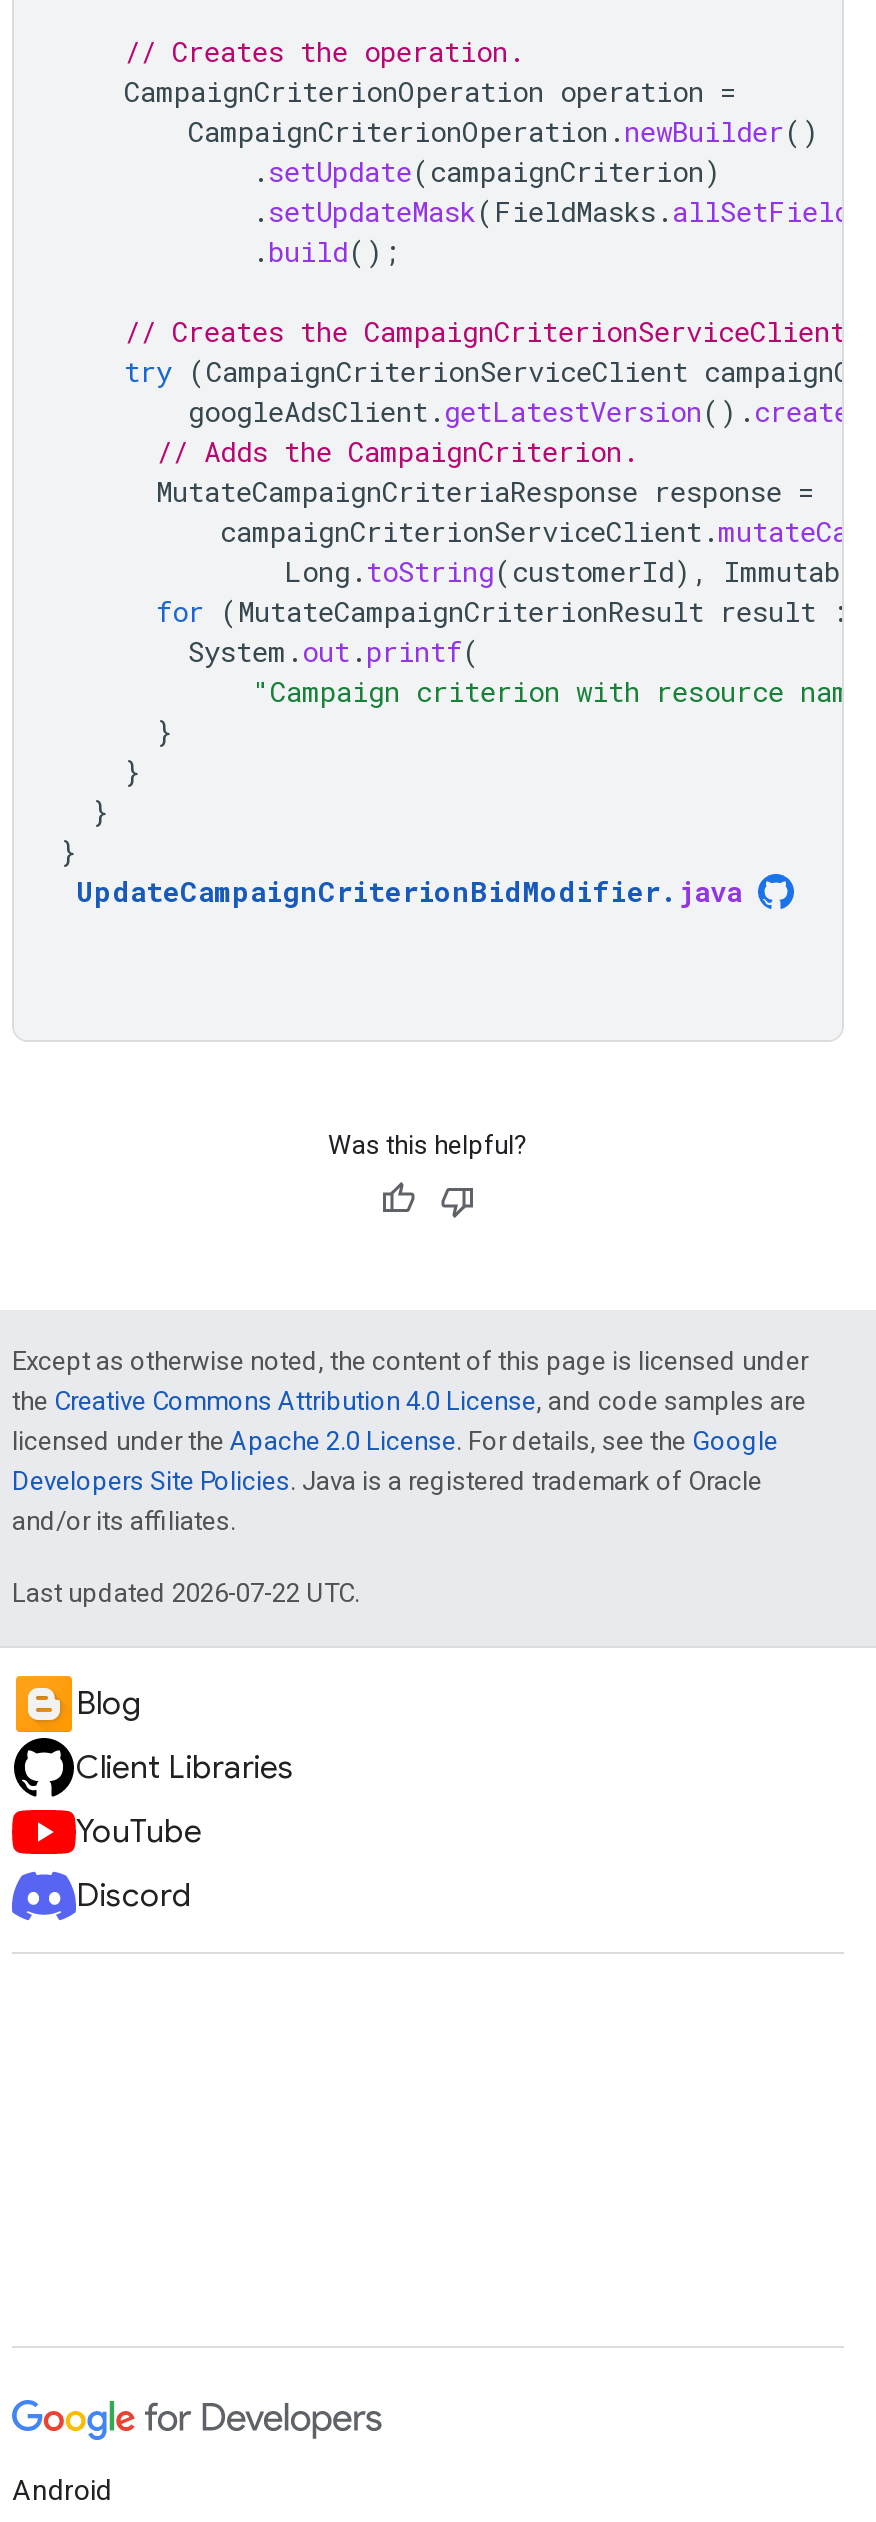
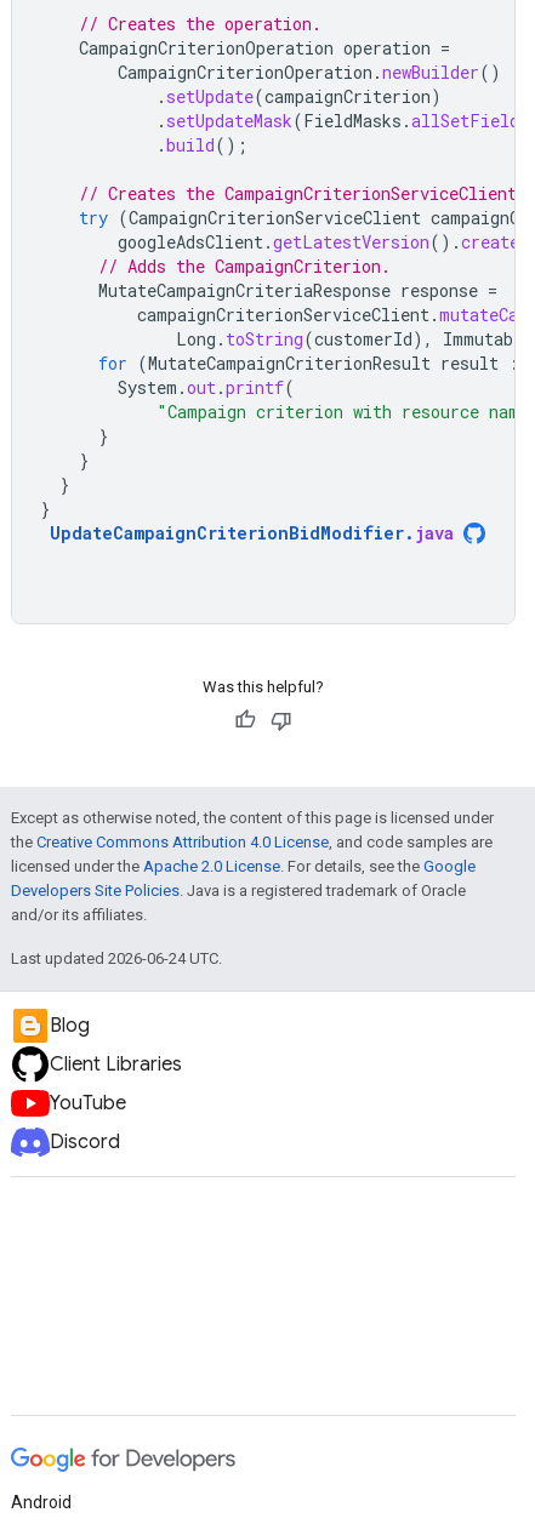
- Last updated 2026-07-22 UTC.
+ Last updated 2026-06-24 UTC.
